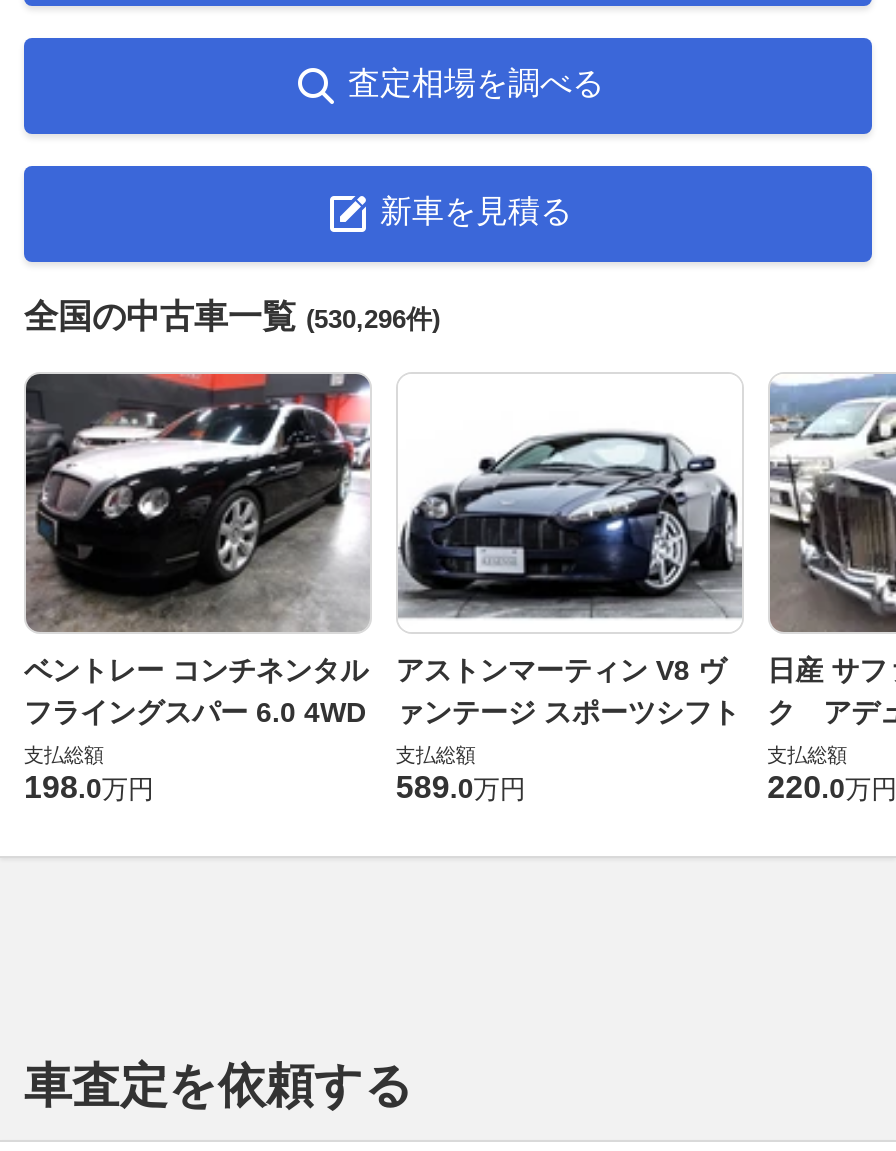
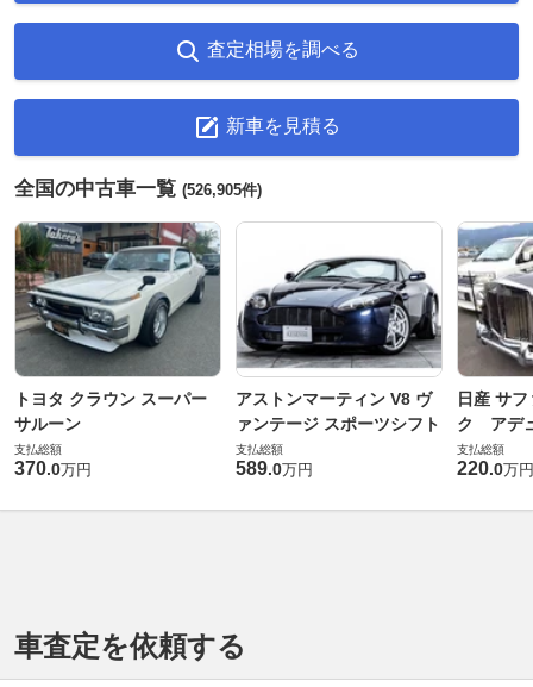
- 全国の中古車一覧(530,296件)
+ 全国の中古車一覧(526,905件)

- [image]
- ベントレー コンチネンタル
- フライングスパー 6.0 4WD
+ [image]
+ トヨタ クラウン スーパー
+ サルーン

- 198.0万円
+ 370.0万円
